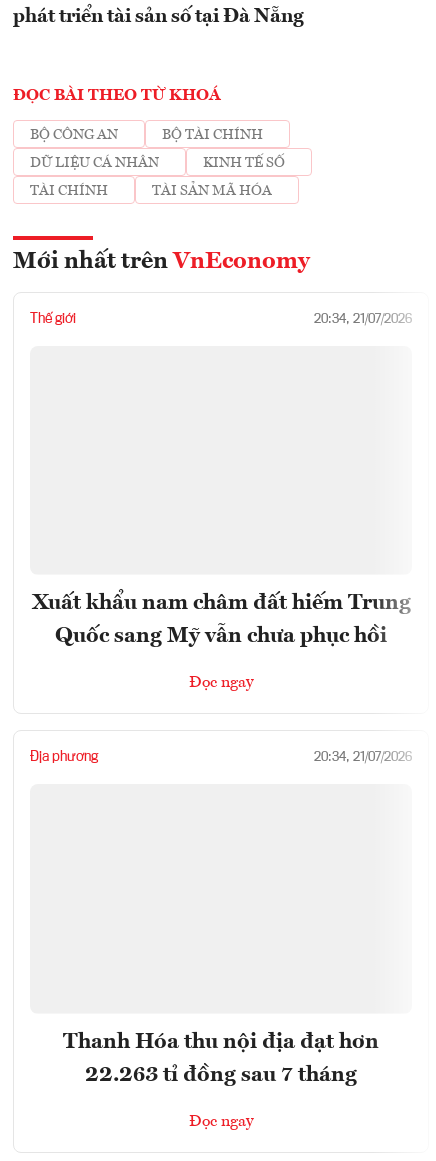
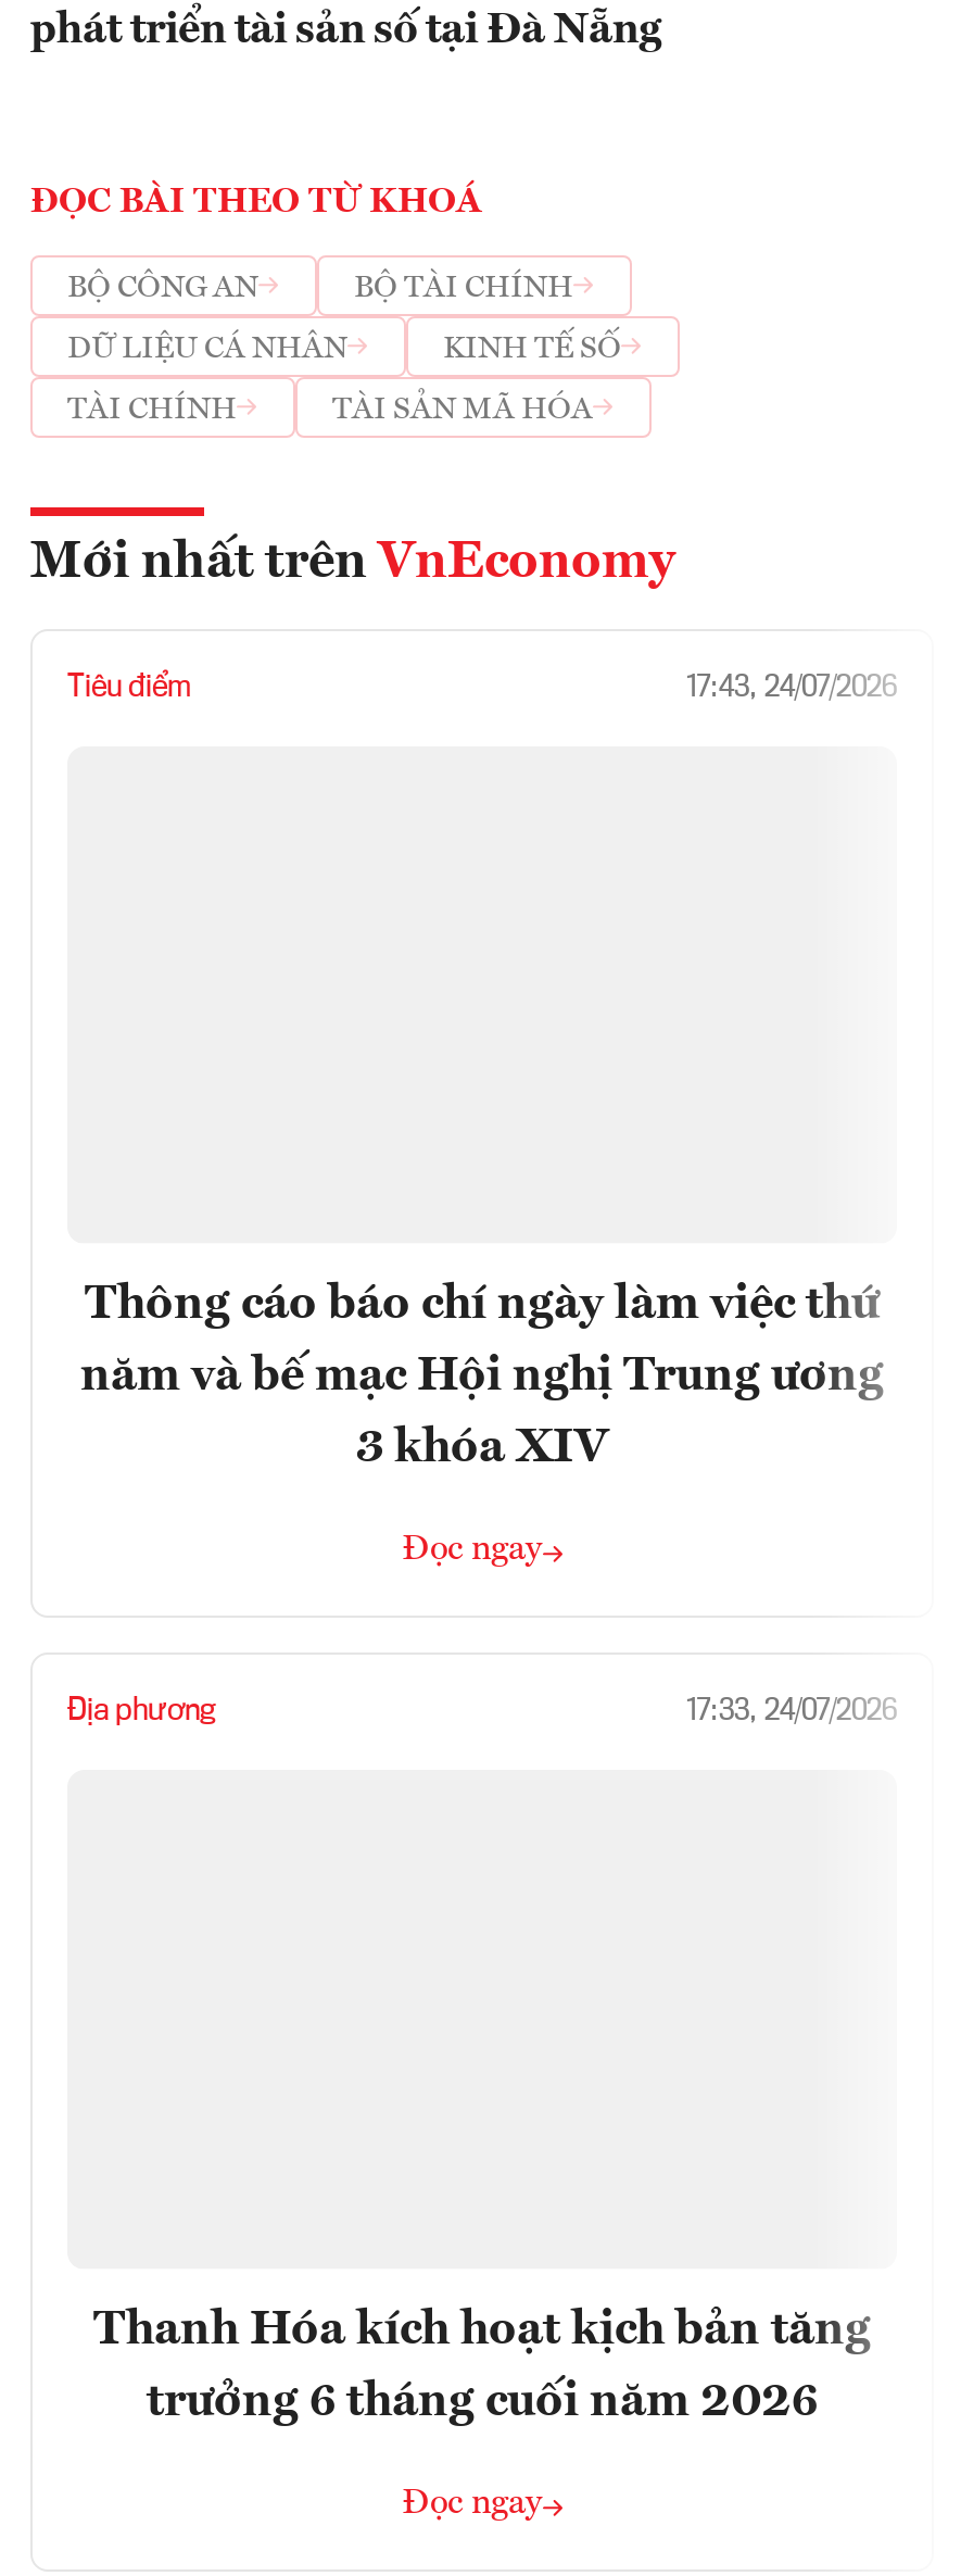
- Thế giới
- 20:34, 21/07/2026
+ Tiêu điểm
+ 17:43, 24/07/2026

- Xuất khẩu nam châm đất hiếm Trung
- Quốc sang Mỹ vẫn chưa phục hồi
+ Thông cáo báo chí ngày làm việc thứ
+ năm và bế mạc Hội nghị Trung ương
+ 3 khóa XIV

- 20:34, 21/07/2026
+ 17:33, 24/07/2026

- Thanh Hóa thu nội địa đạt hơn
+ Thanh Hóa kích hoạt kịch bản tăng

- 22.263 tỉ đồng sau 7 tháng
+ trưởng 6 tháng cuối năm 2026
